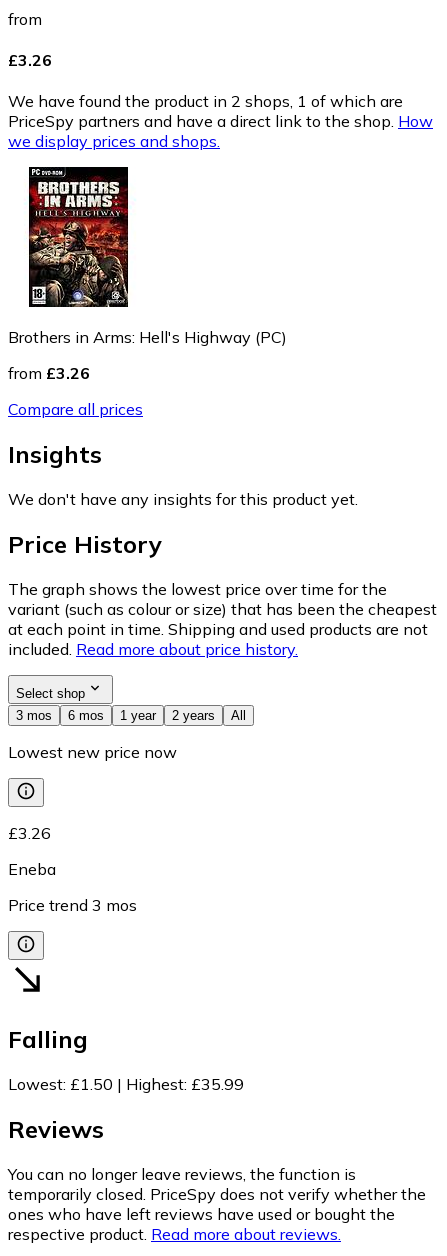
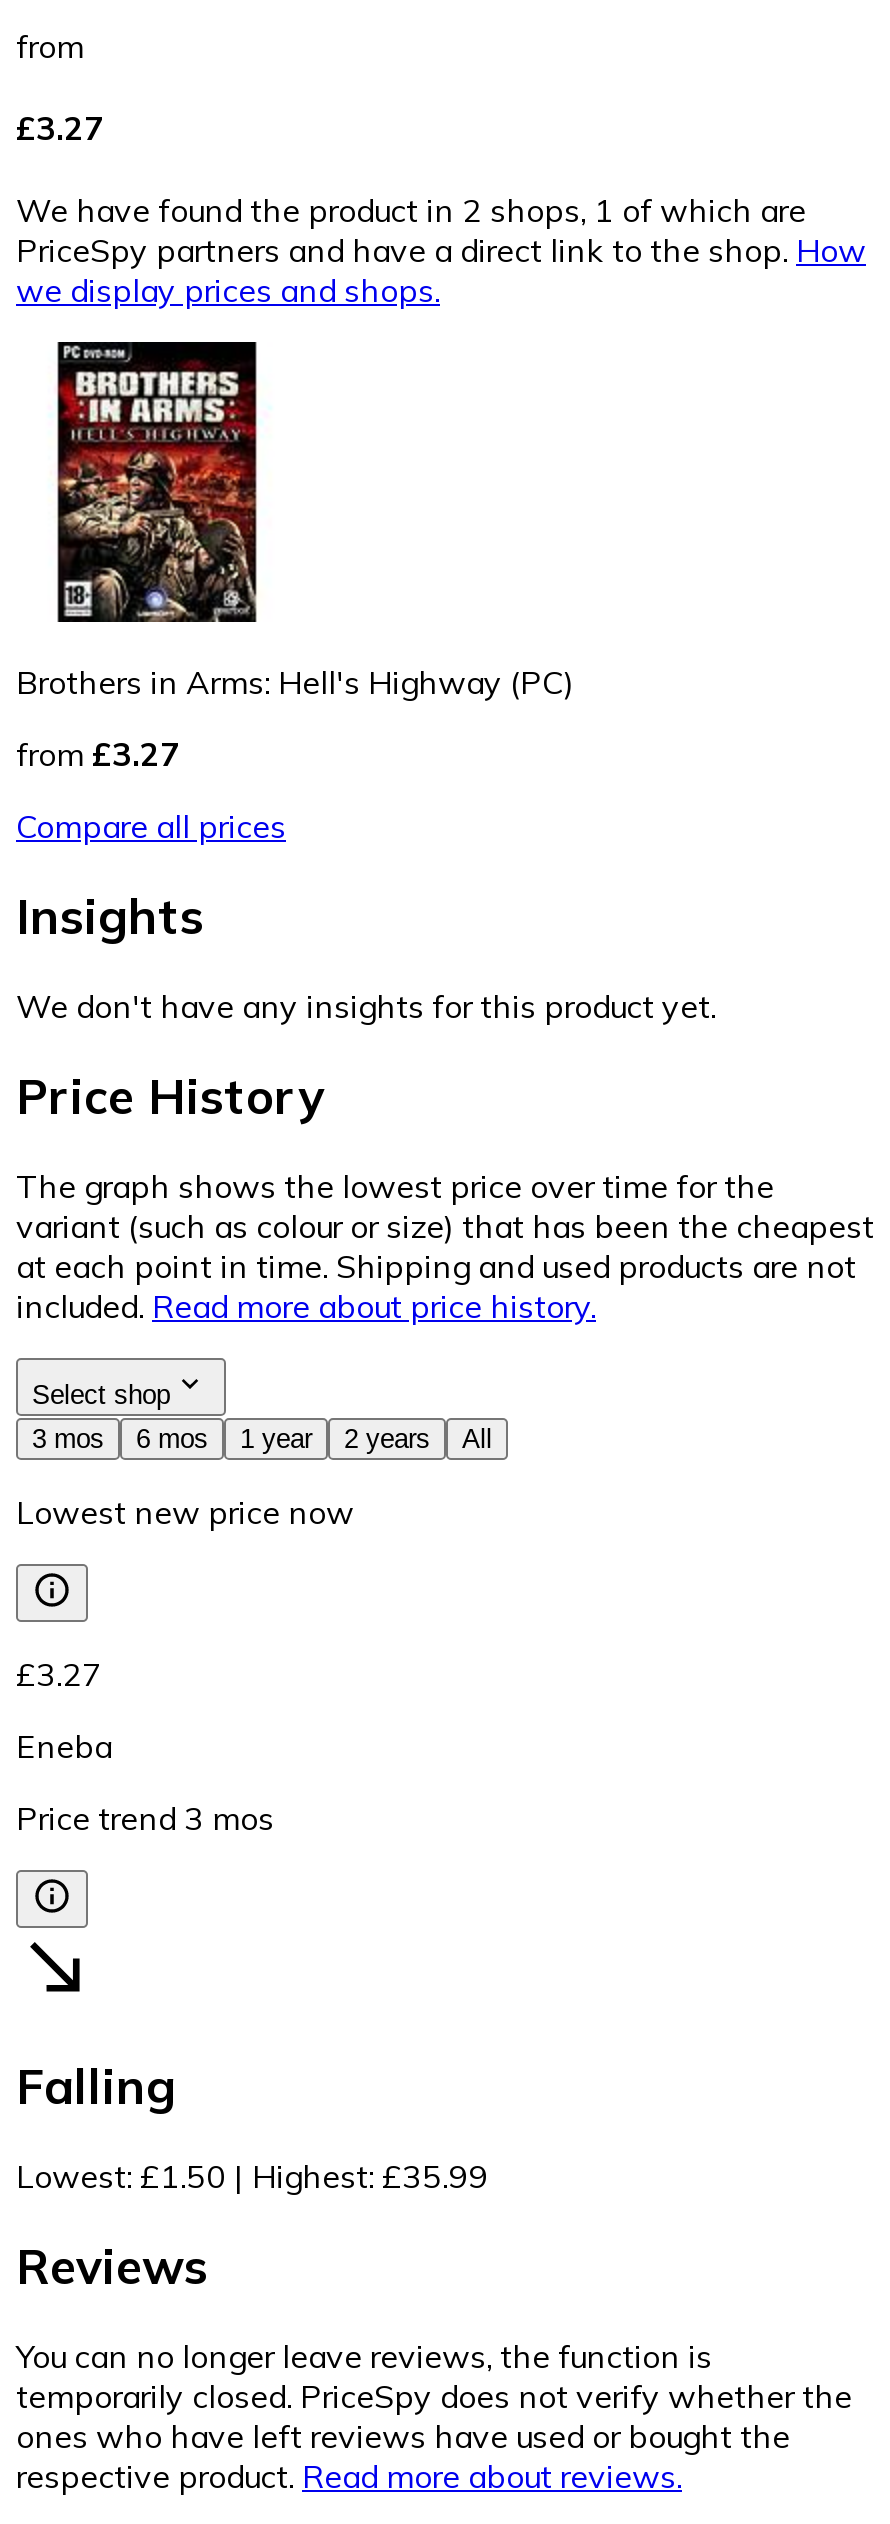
- £3.26
+ £3.27

- from £3.26
+ from £3.27

- £3.26
+ £3.27
